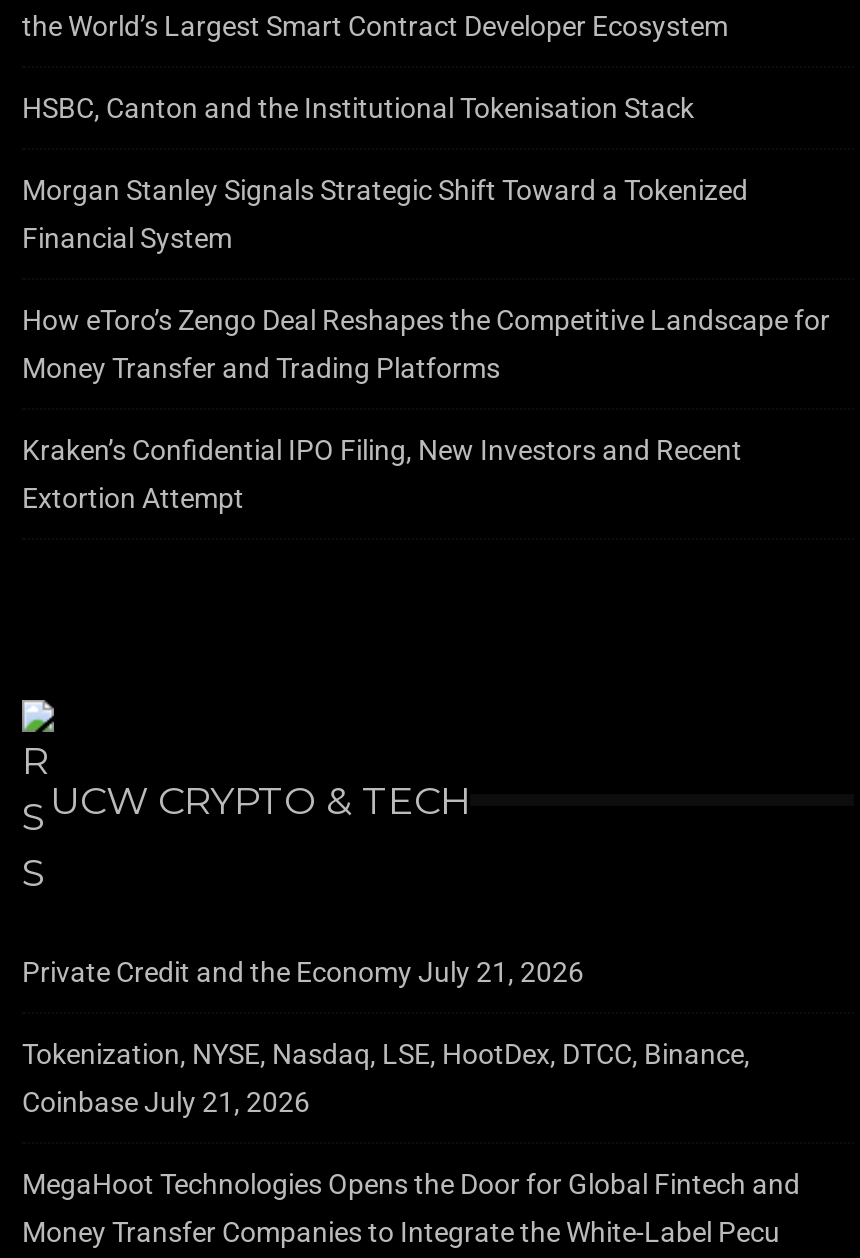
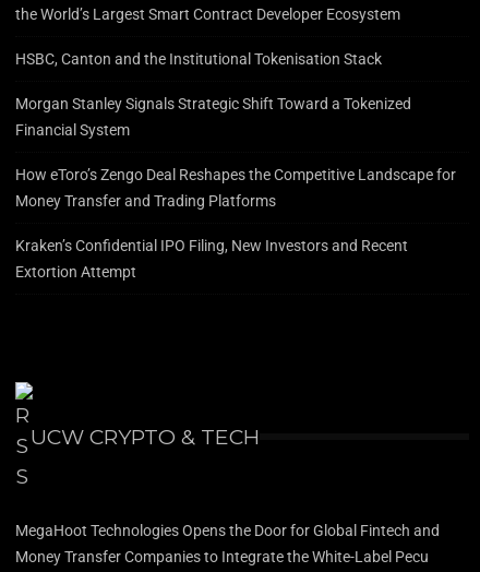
- Private Credit and the Economy July 21, 2026
- Tokenization, NYSE, Nasdaq, LSE, HootDex, DTCC, Binance,
- Coinbase July 21, 2026
